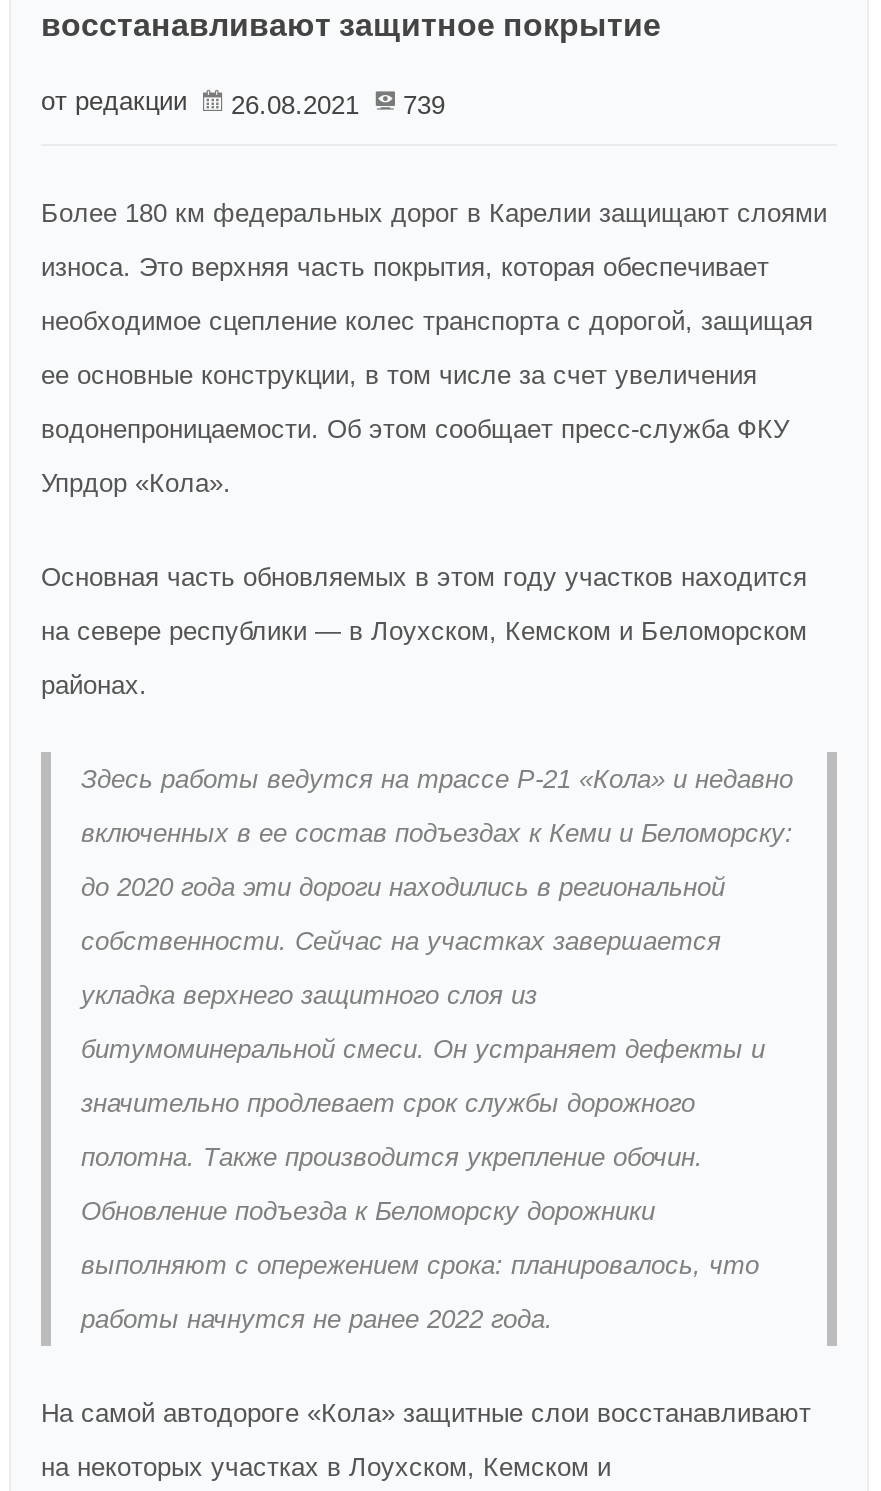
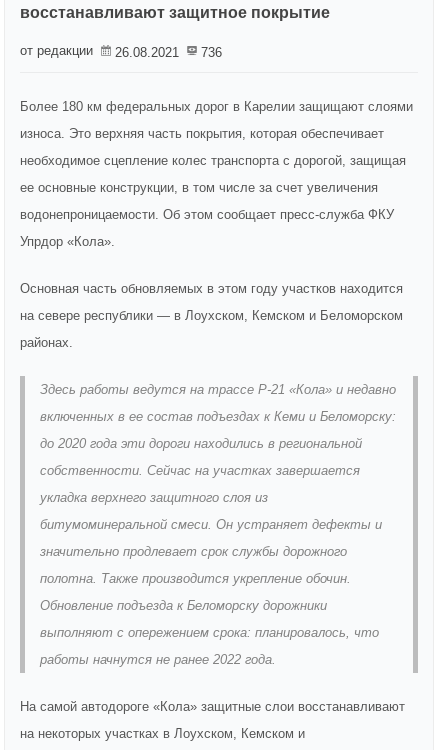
- от редакции 26.08.2021 739
+ от редакции 26.08.2021 736
